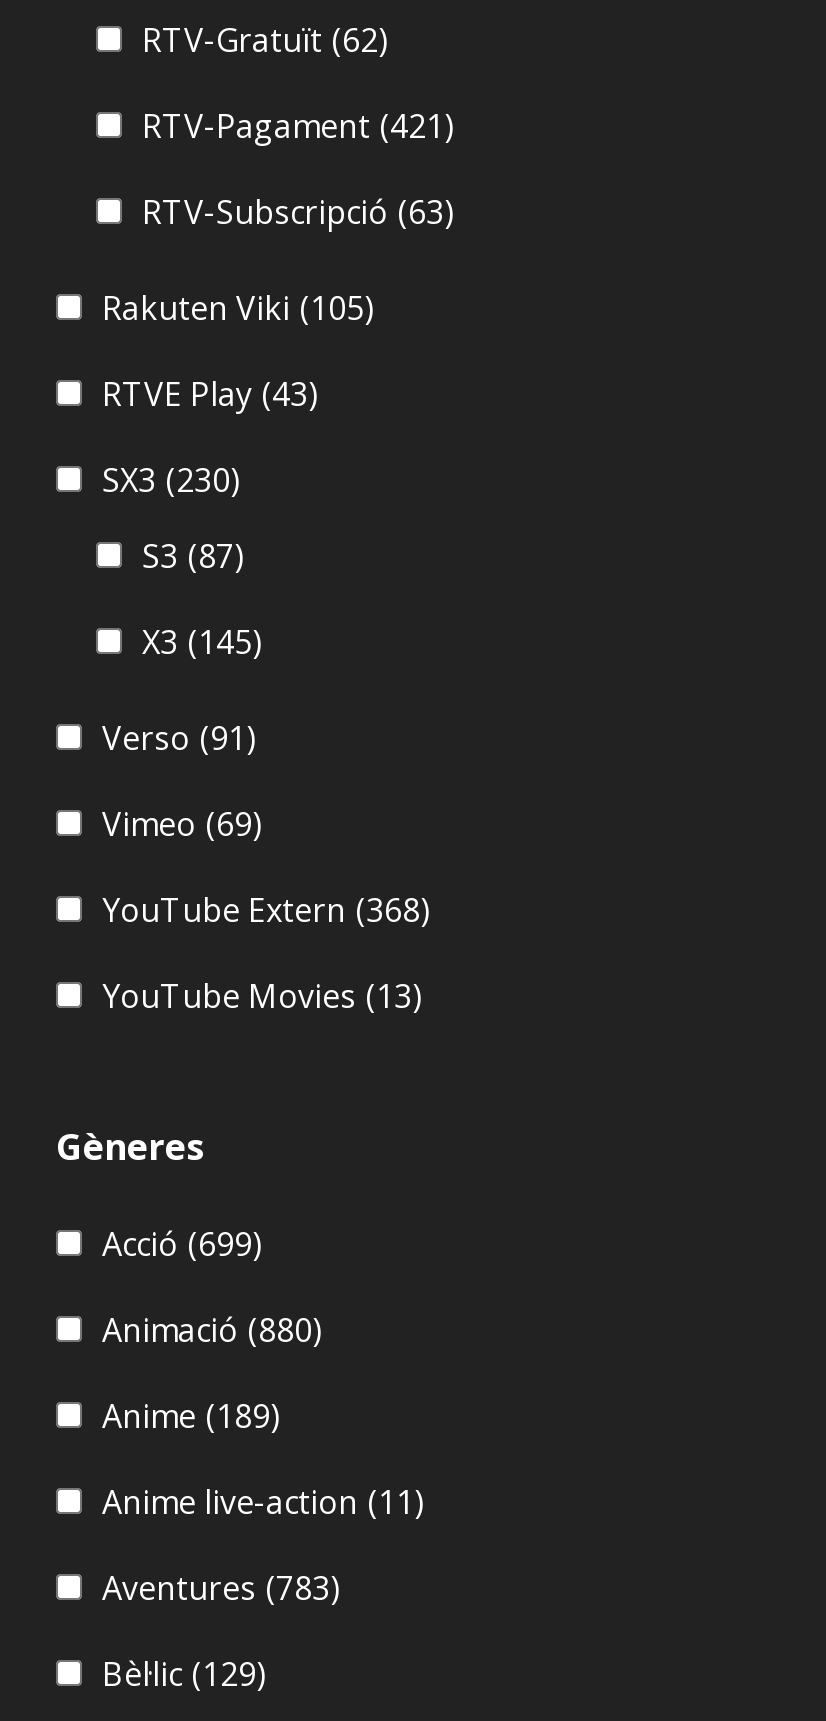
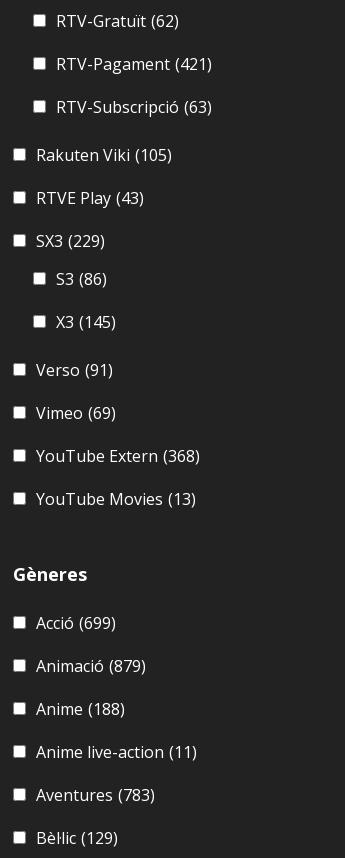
- SX3 (230)
+ SX3 (229)

- S3 (87)
+ S3 (86)

- Animació (880)
+ Animació (879)

- Anime (189)
+ Anime (188)
